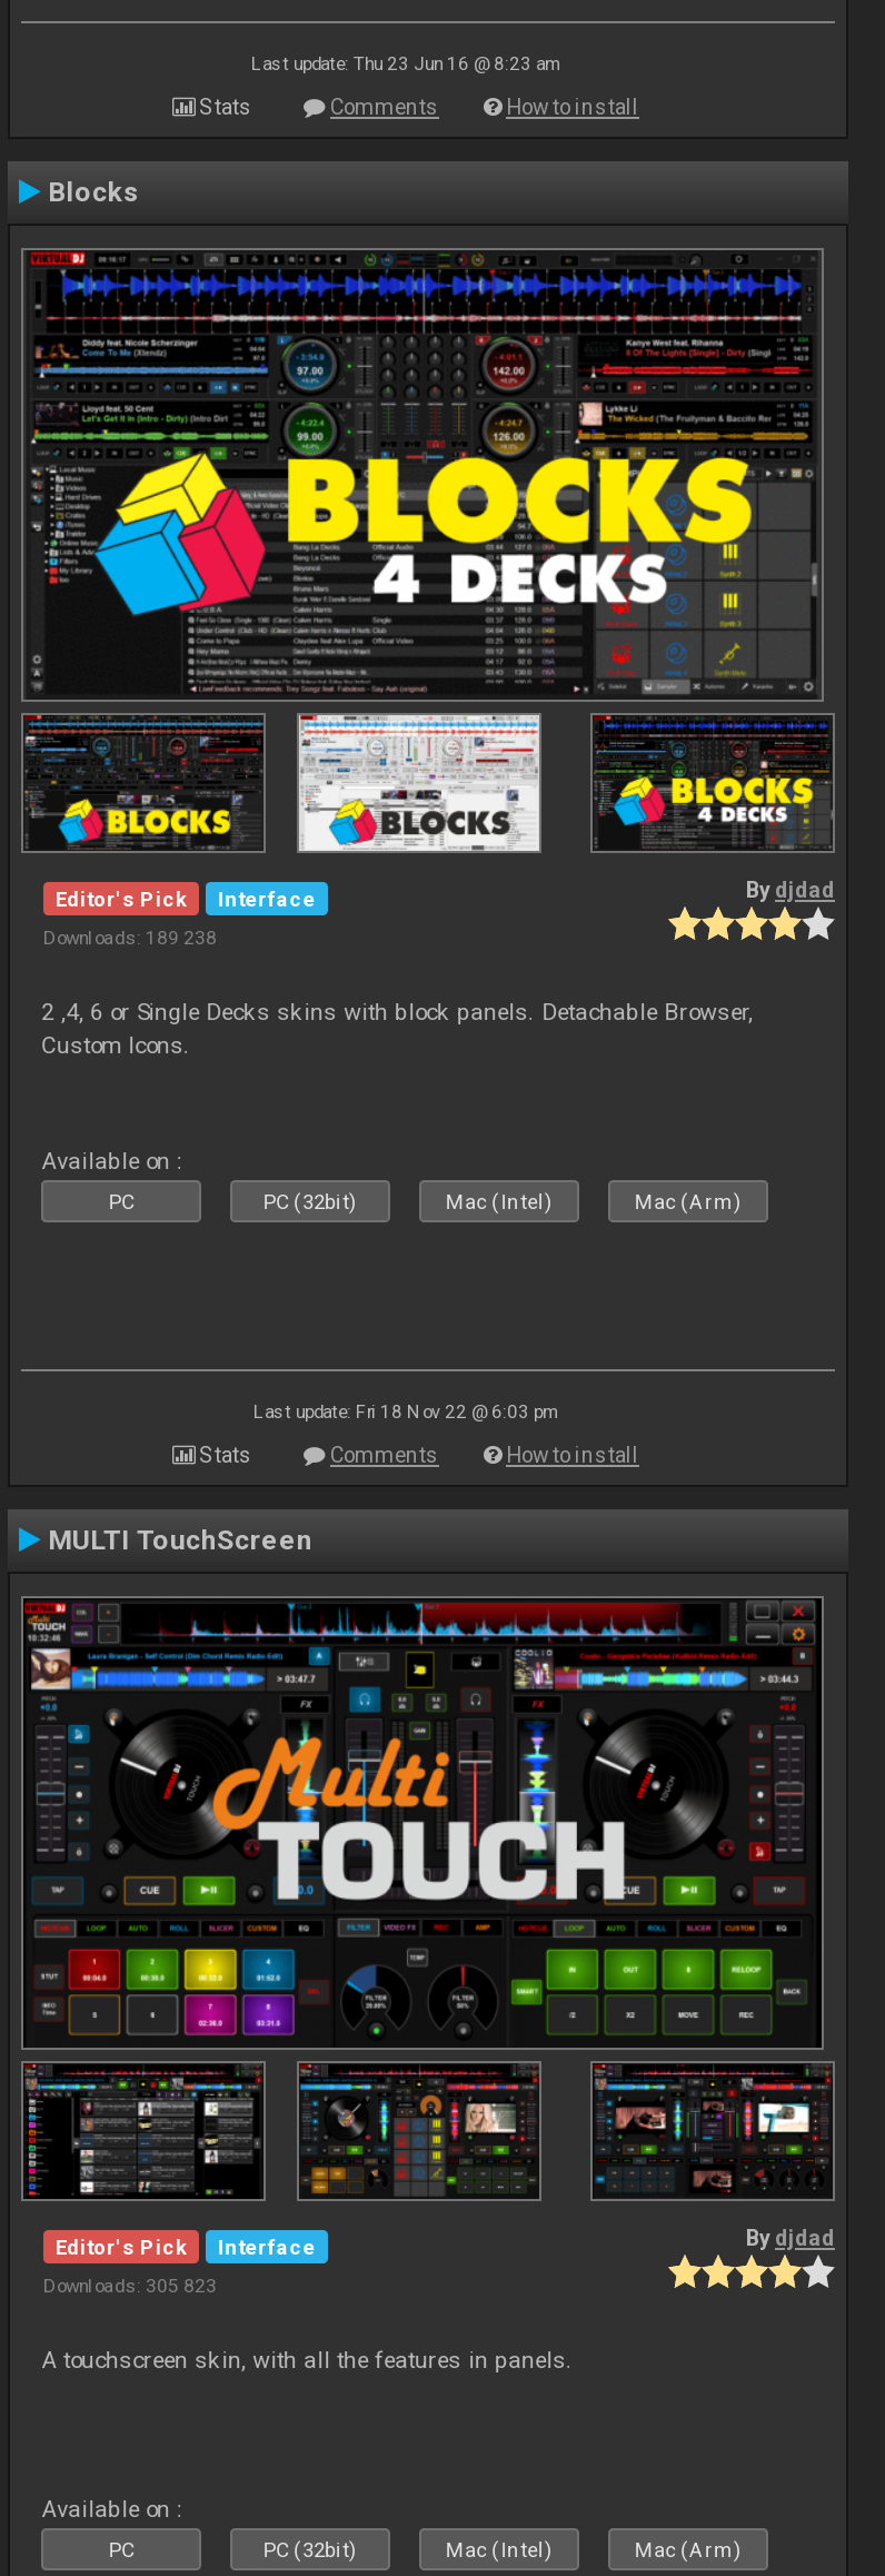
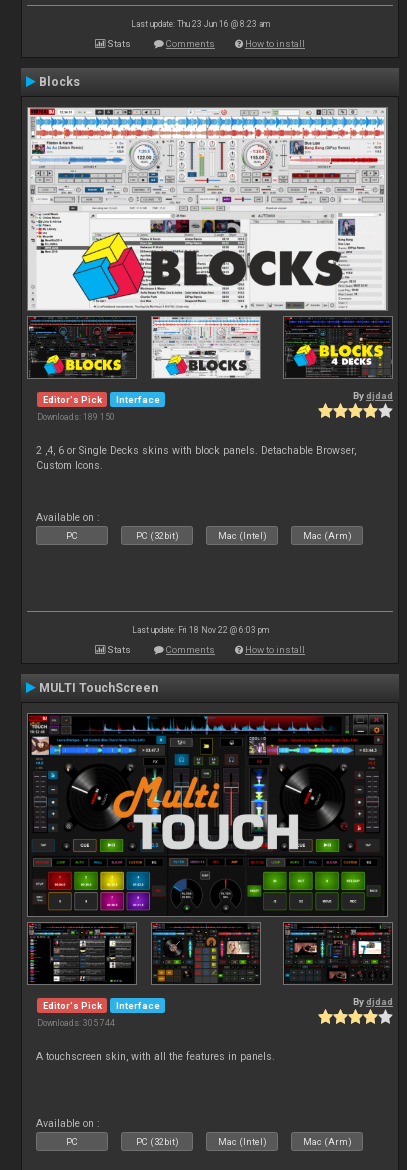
- [image]
+ [image]

- Downloads: 189 238
+ Downloads: 189 150

- Downloads: 305 823
+ Downloads: 305 744
